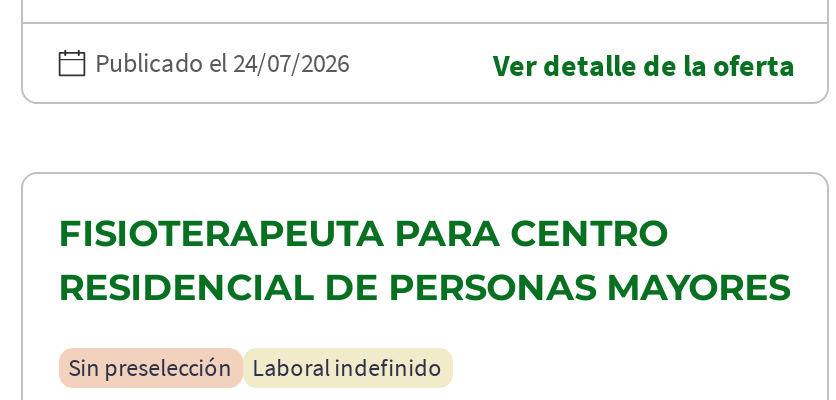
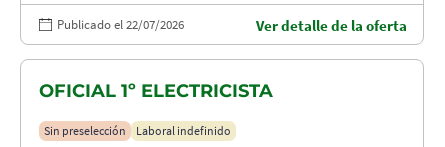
- Publicado el 24/07/2026
+ Publicado el 22/07/2026

- FISIOTERAPEUTA PARA CENTRO
- RESIDENCIAL DE PERSONAS MAYORES
+ OFICIAL 1º ELECTRICISTA
